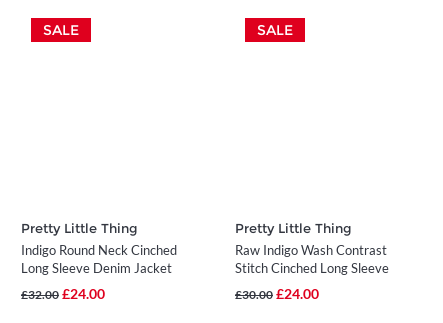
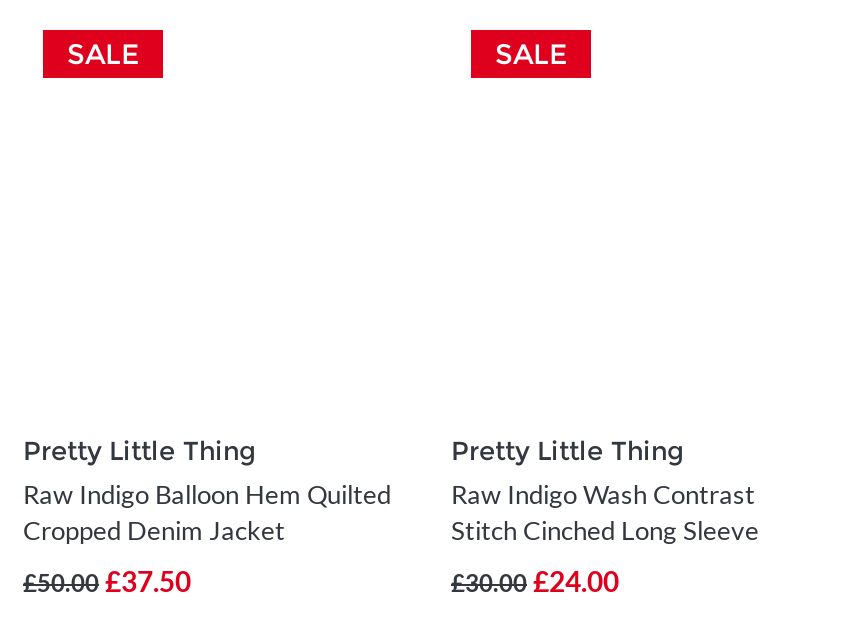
- Indigo Round Neck Cinched
- Long Sleeve Denim Jacket
+ Raw Indigo Balloon Hem Quilted
+ Cropped Denim Jacket

- £32.00 £24.00
+ £50.00 £37.50
